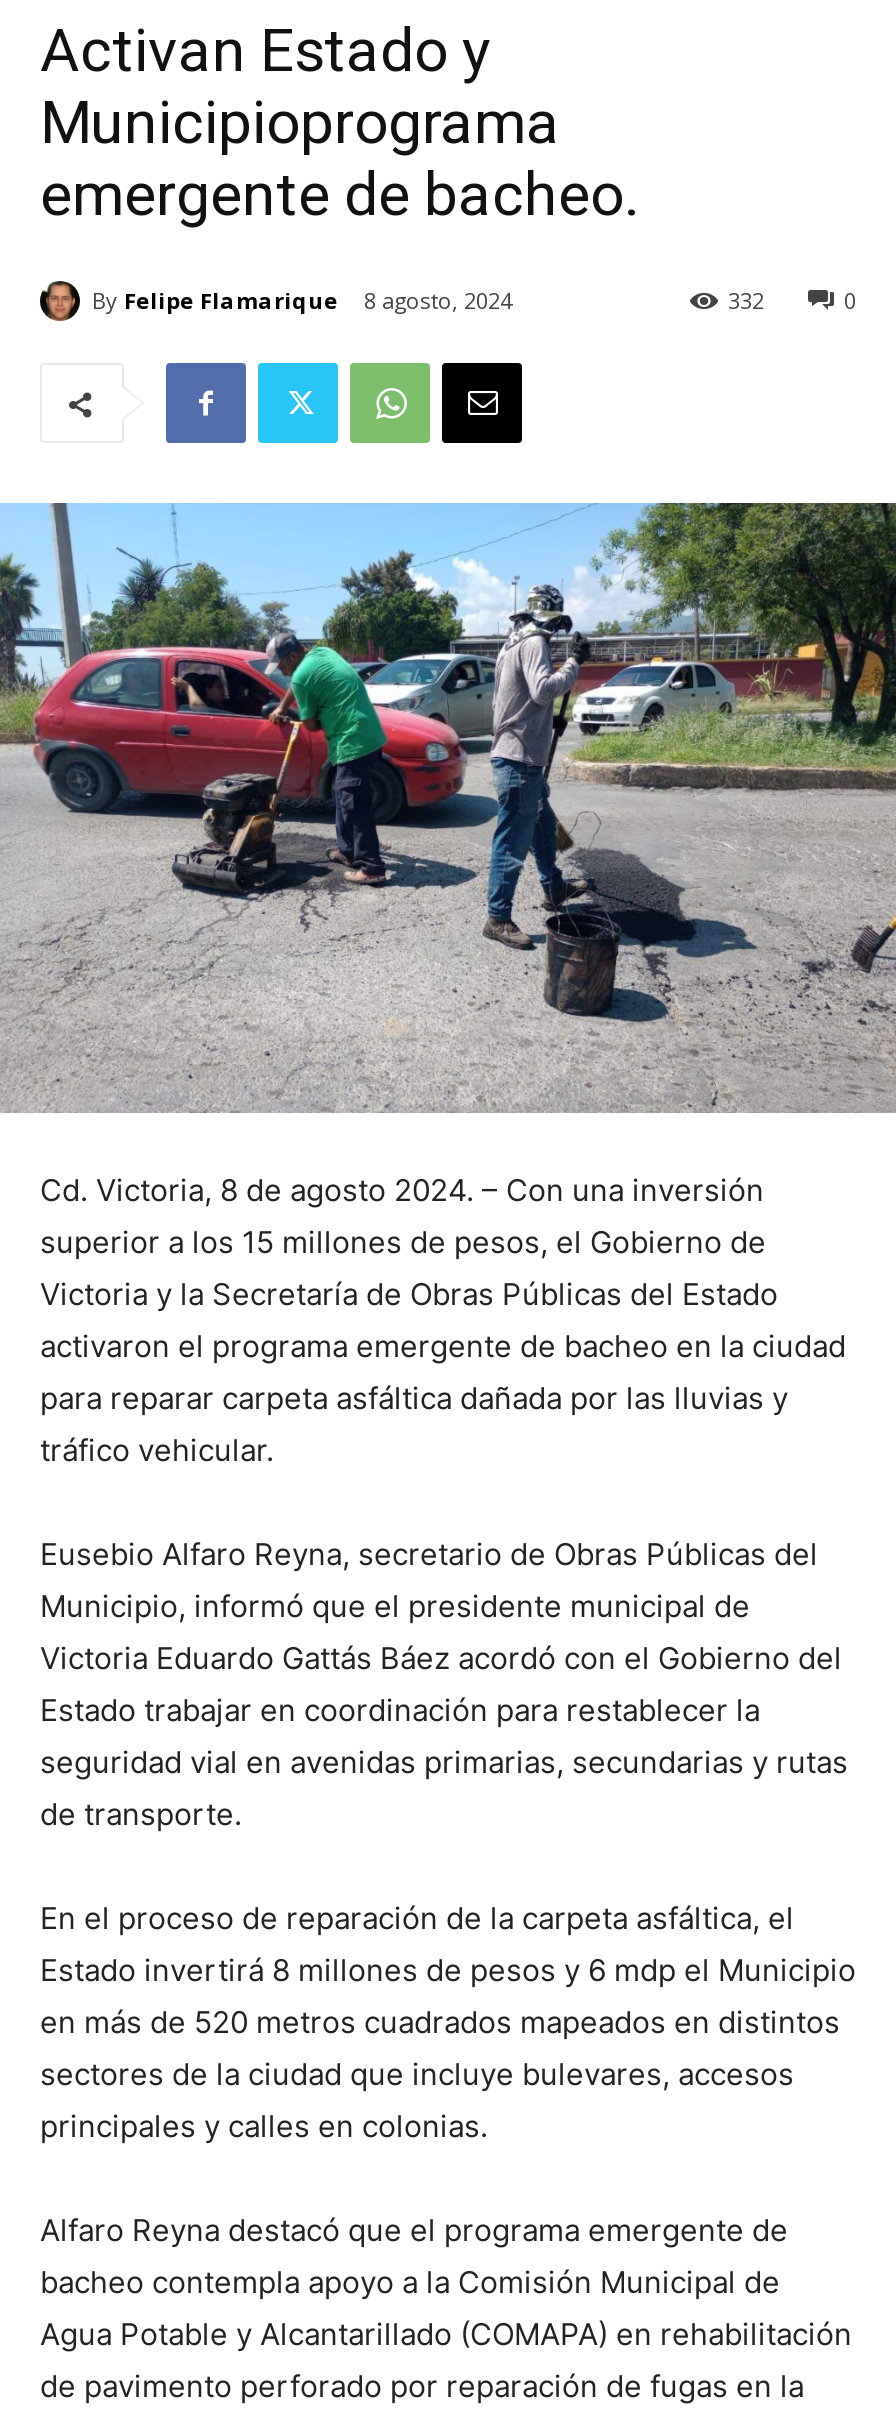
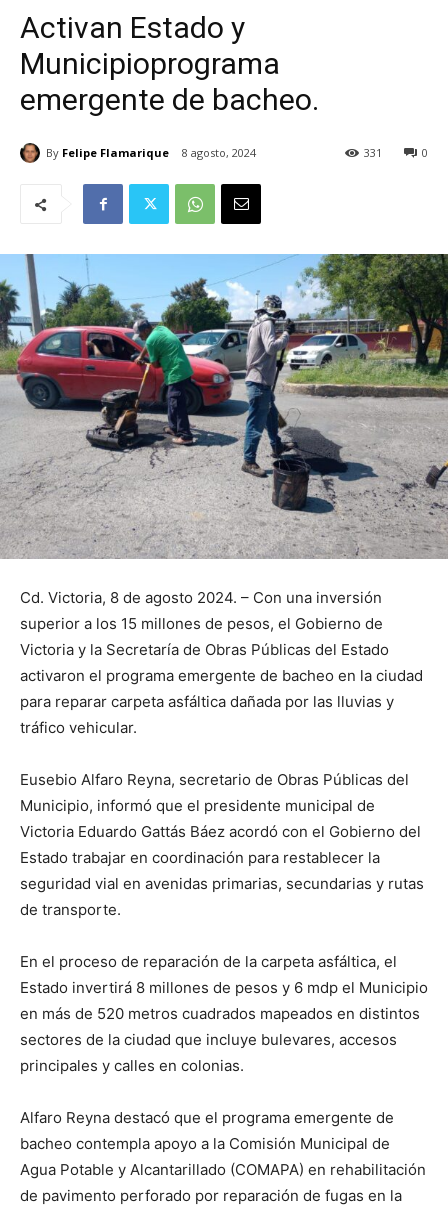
- 332
+ 331
